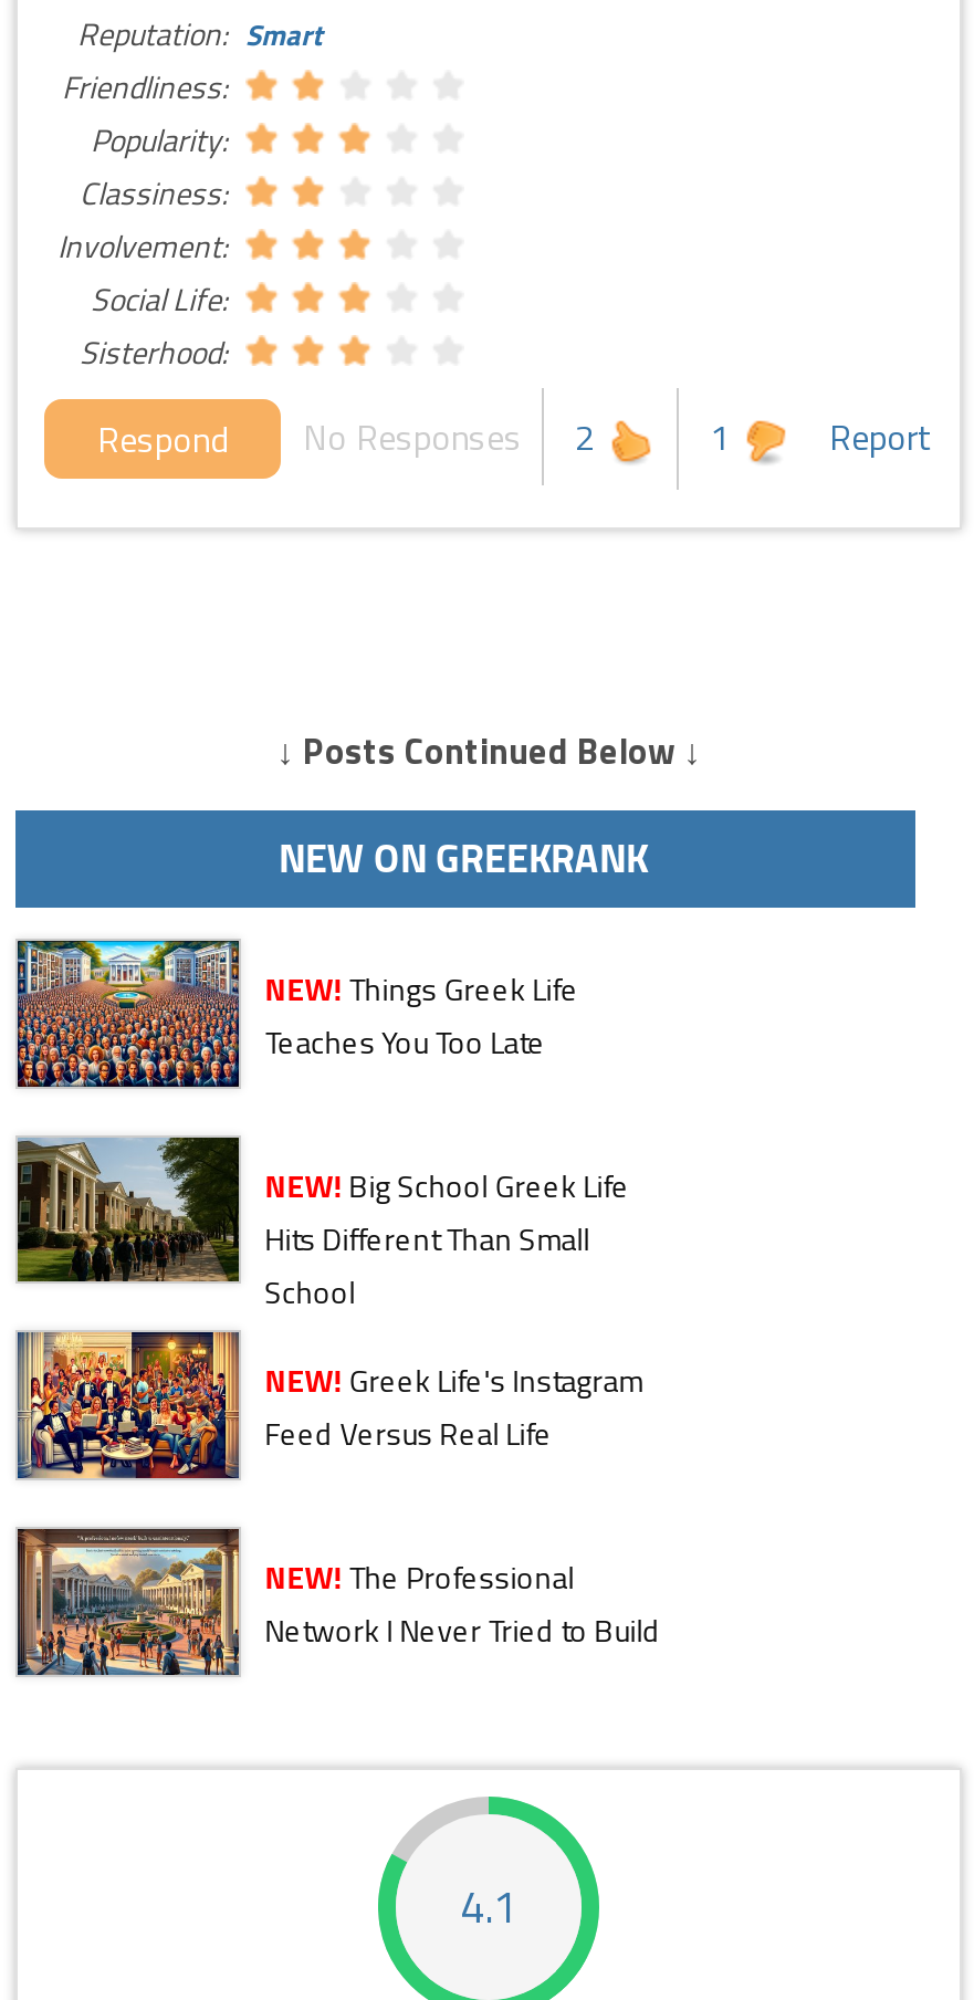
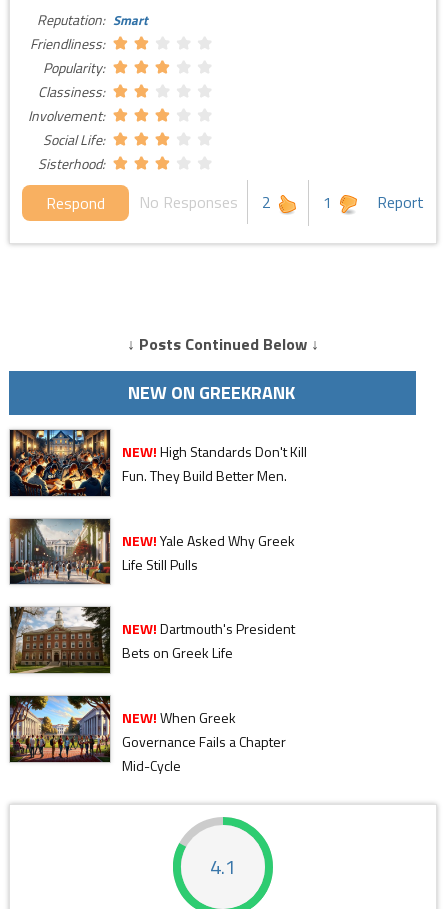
- [image]
- NEW! Things Greek Life
- Teaches You Too Late
+ [image]
+ NEW! High Standards Don't Kill
+ Fun. They Build Better Men.

- [image]
- NEW! Big School Greek Life
- Hits Different Than Small
- School
+ [image]
+ NEW! Yale Asked Why Greek
+ Life Still Pulls

- [image]
- NEW! Greek Life's Instagram
- Feed Versus Real Life
+ [image]
+ NEW! Dartmouth's President
+ Bets on Greek Life

- [image]
- NEW! The Professional
- Network I Never Tried to Build
+ [image]
+ NEW! When Greek
+ Governance Fails a Chapter
+ Mid-Cycle
